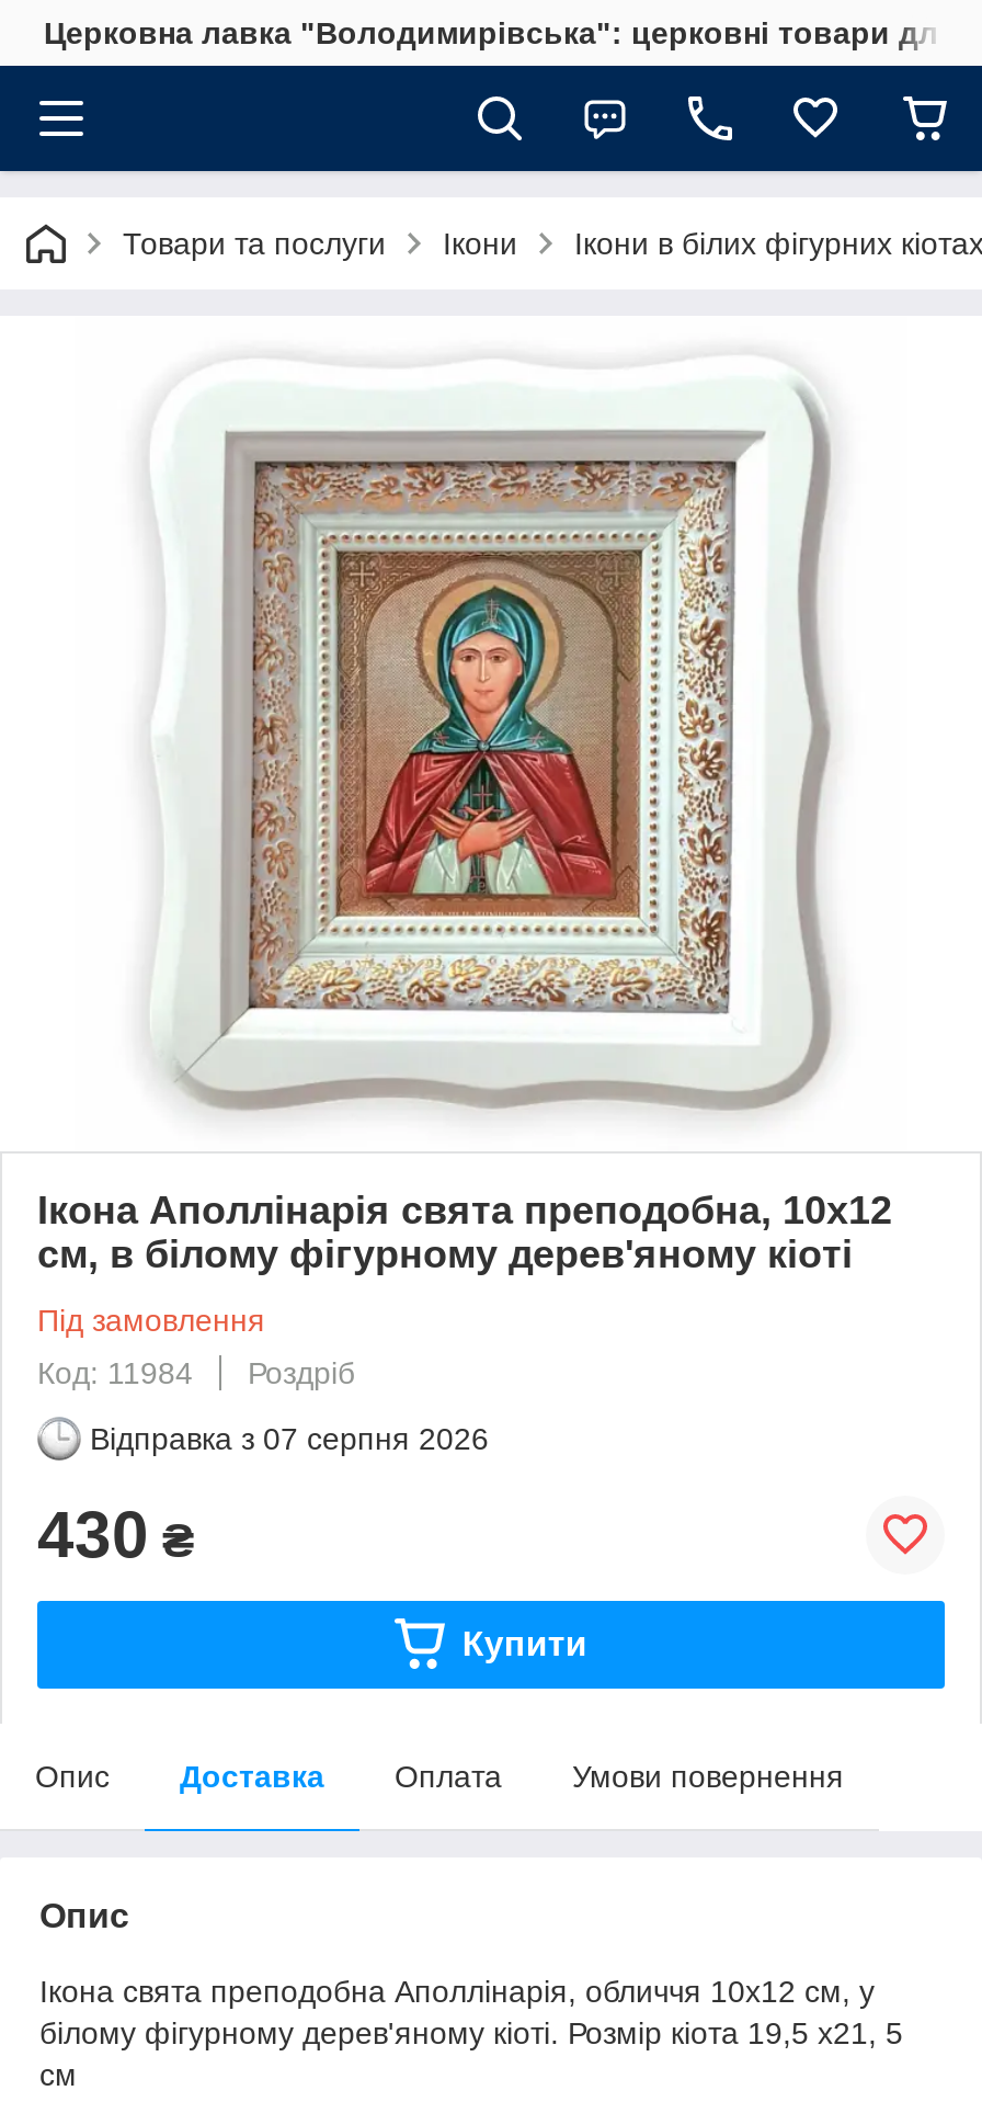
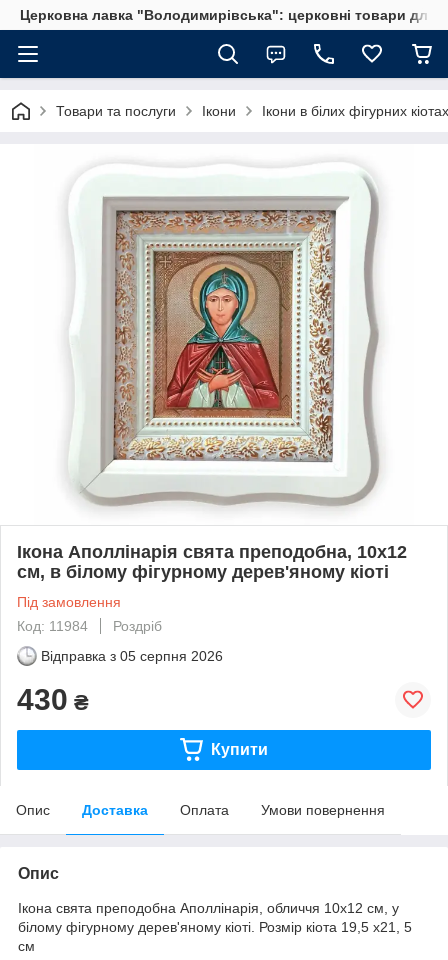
- Відправка з 07 серпня 2026
+ Відправка з 05 серпня 2026
